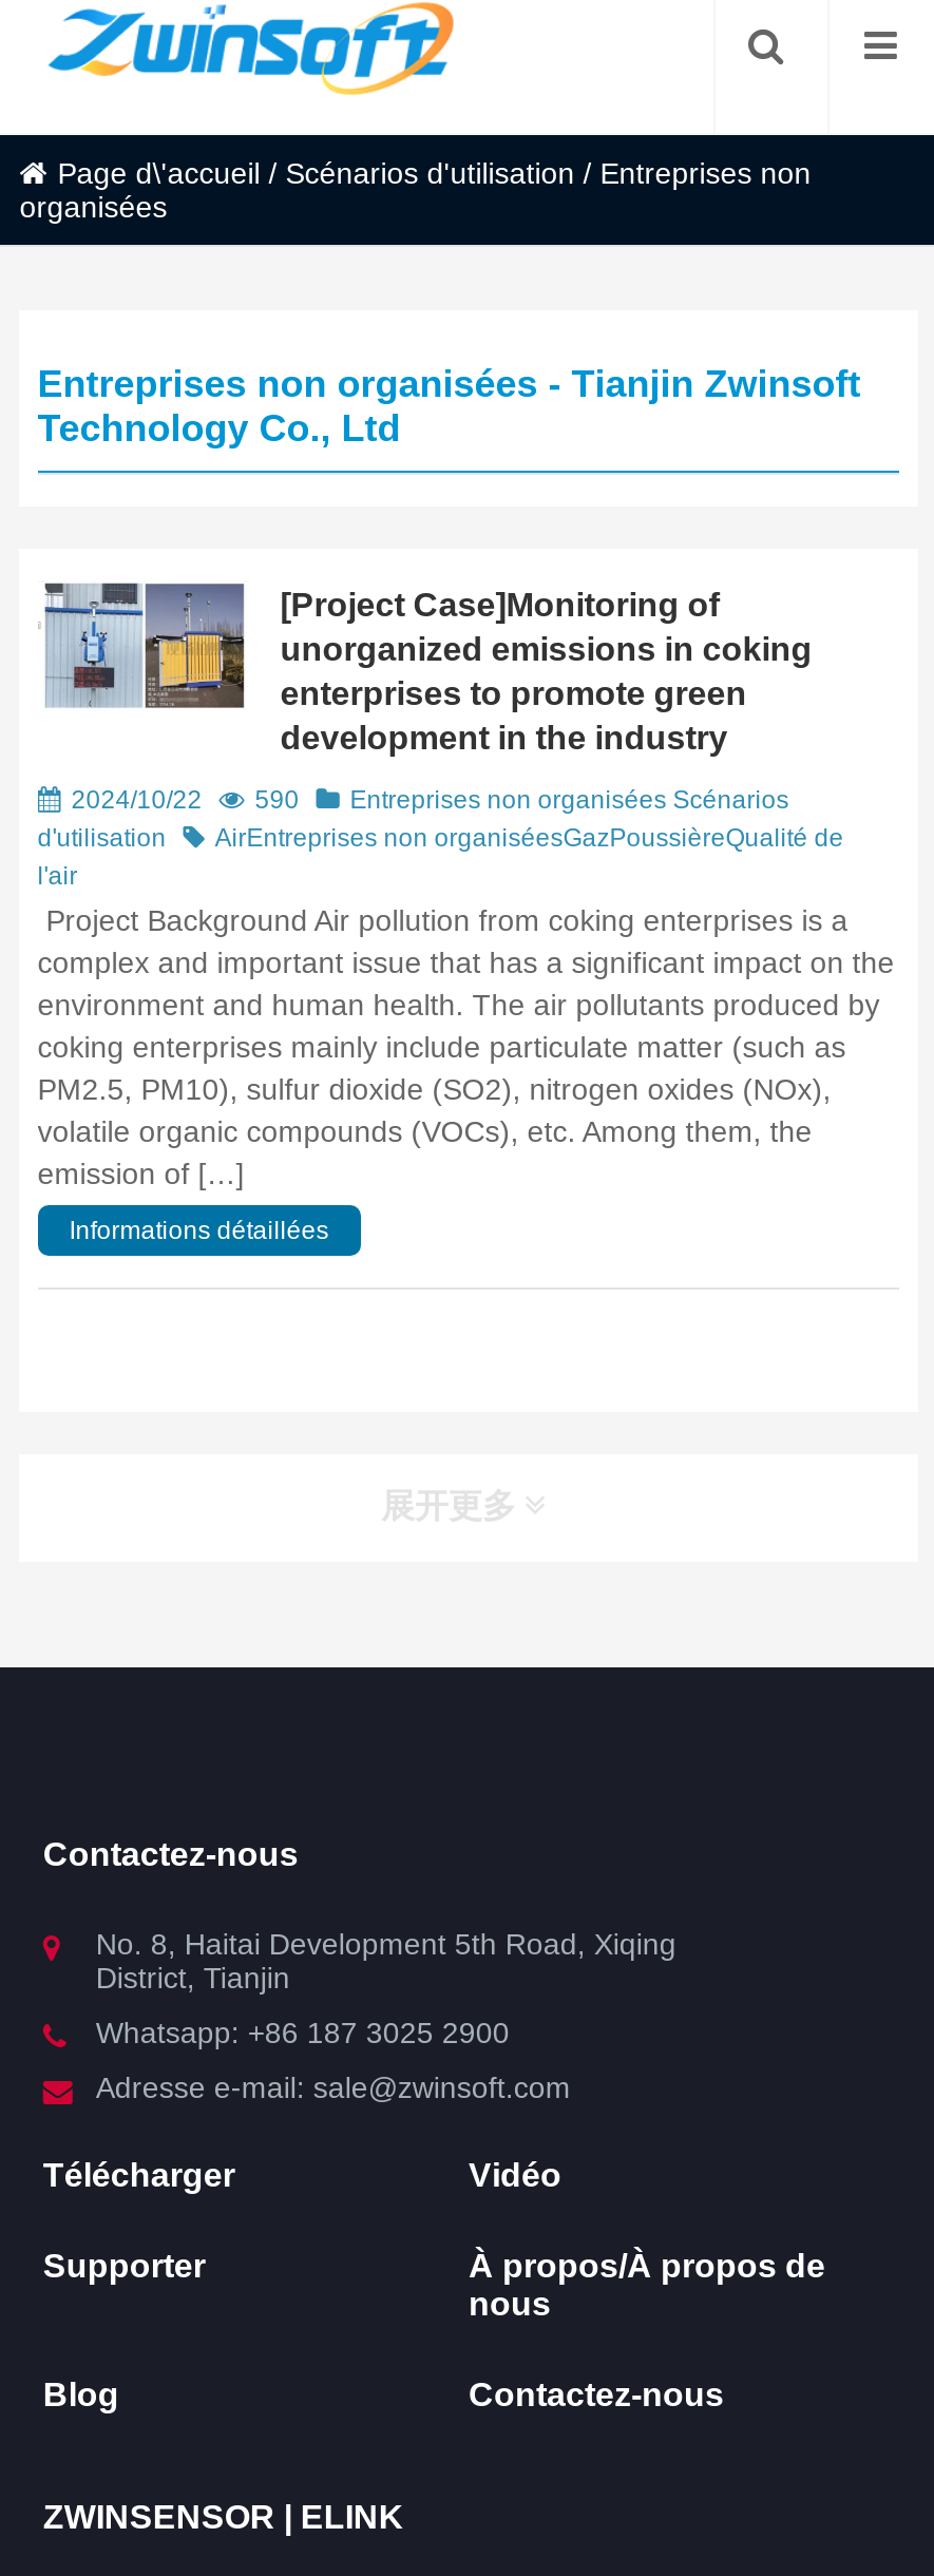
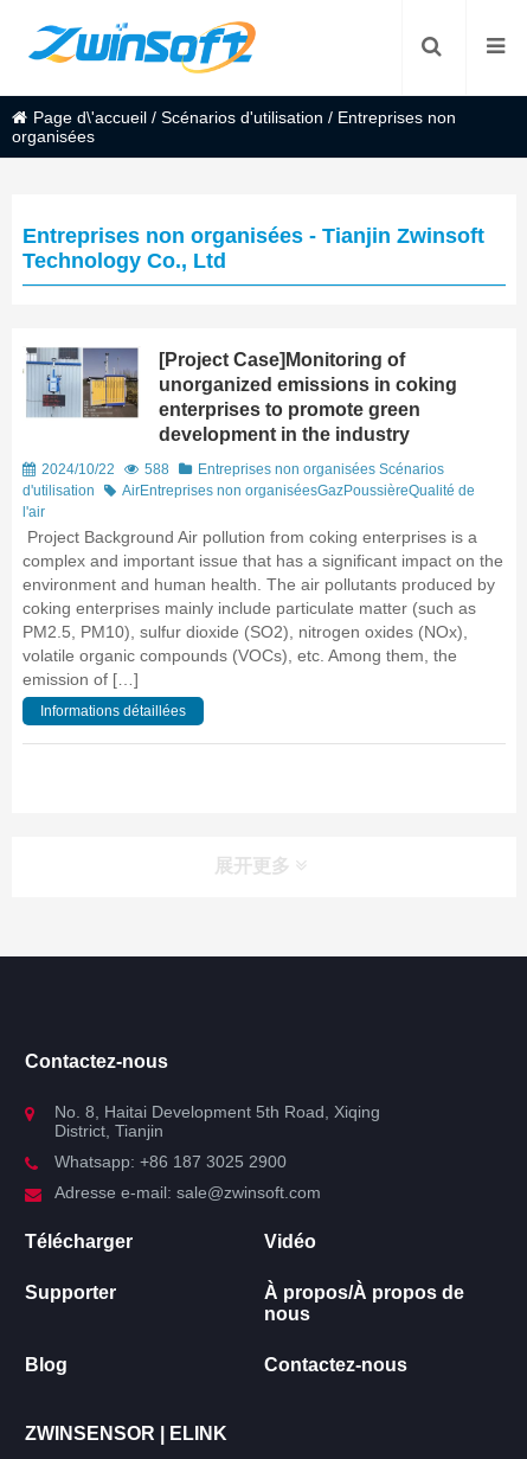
- 2024/10/22 590 Entreprises non organisées Scénarios
+ 2024/10/22 588 Entreprises non organisées Scénarios
